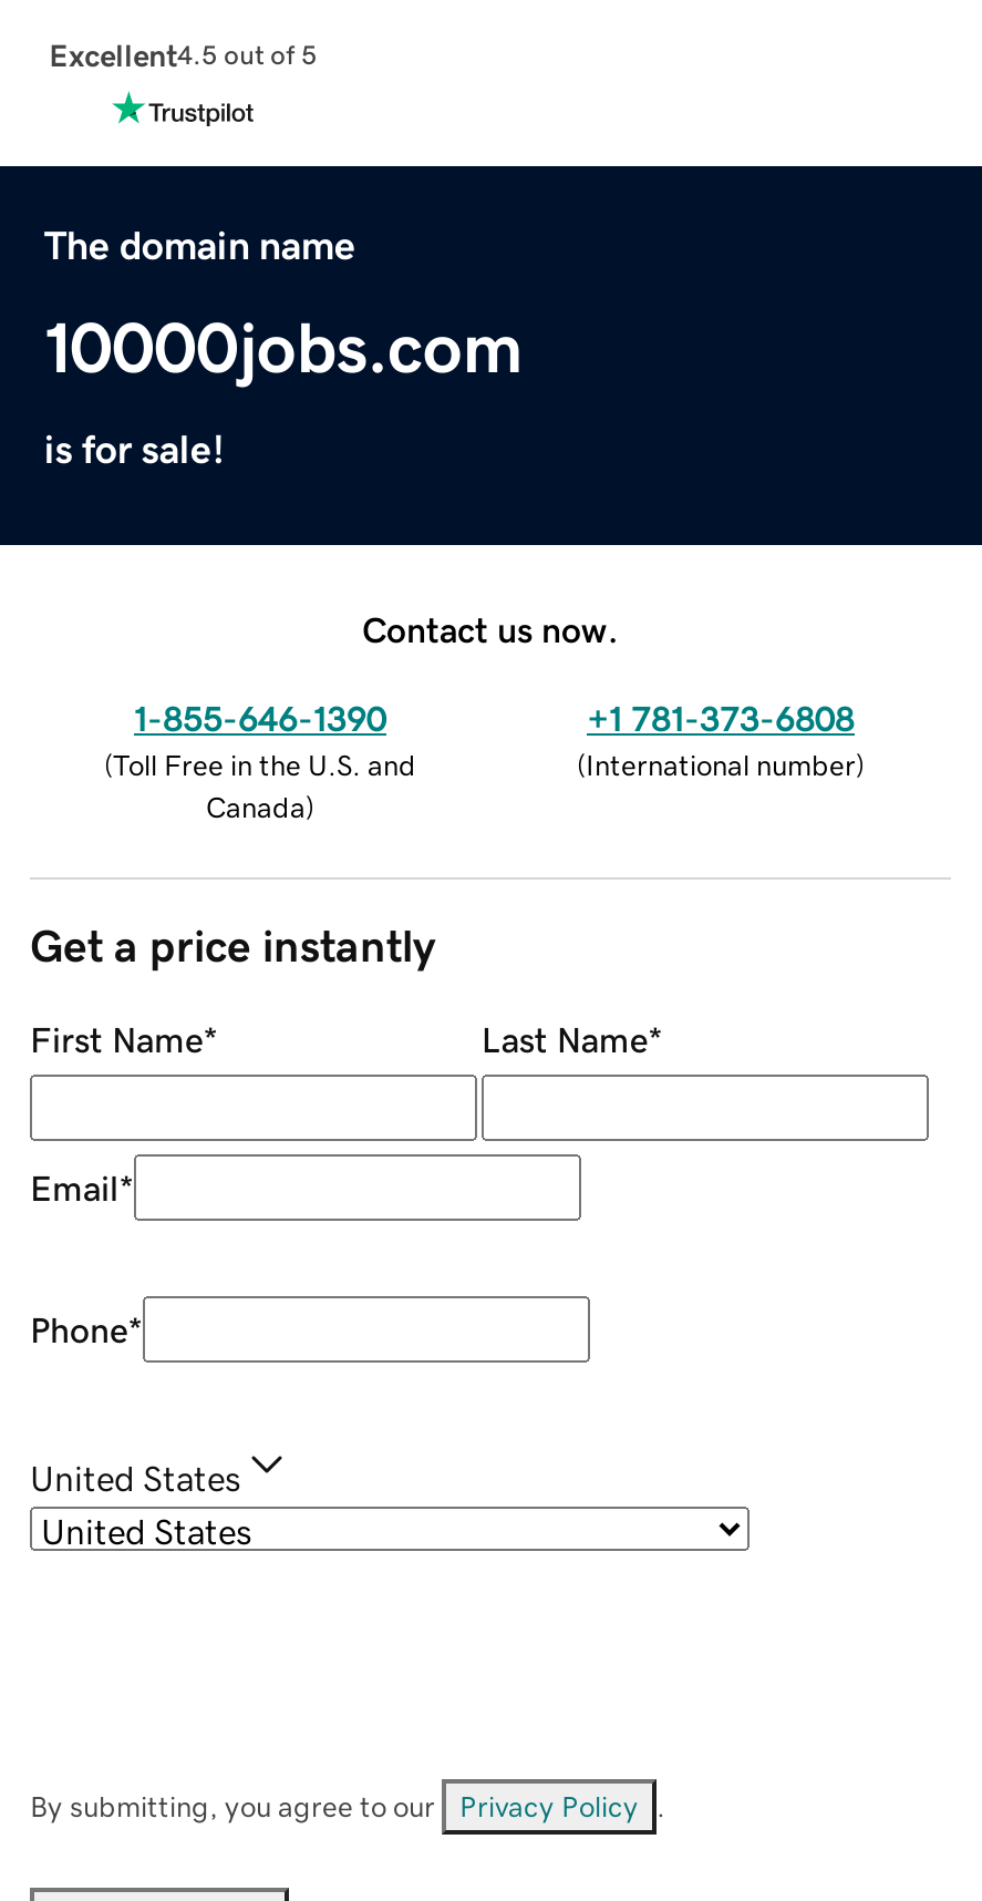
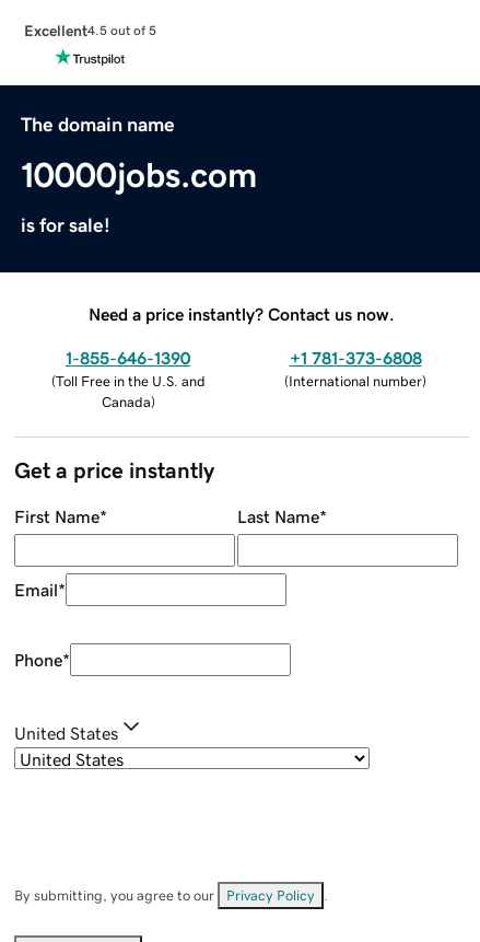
- Contact us now.
+ Need a price instantly? Contact us now.
